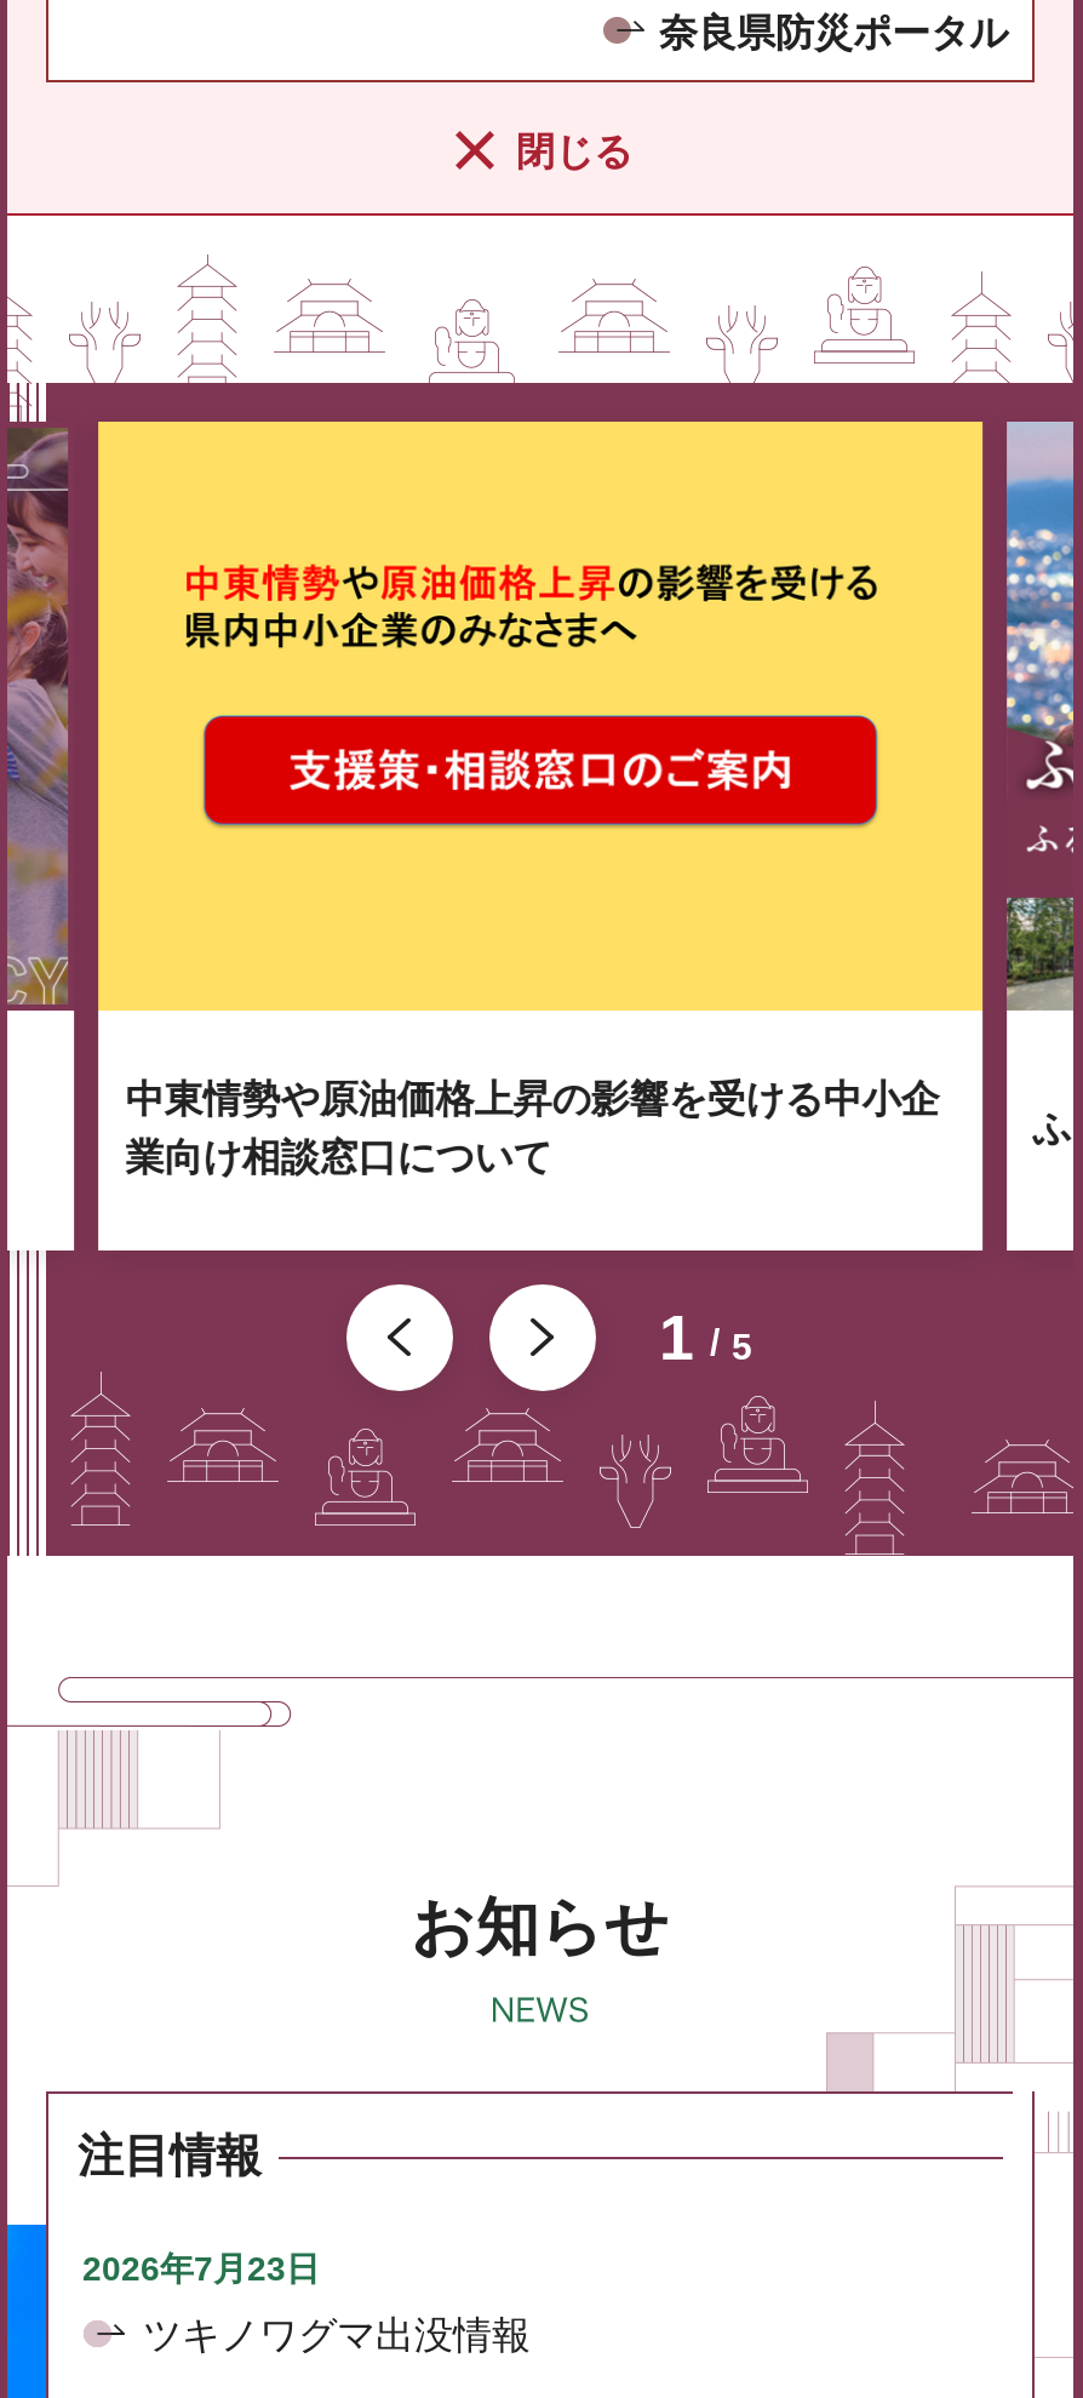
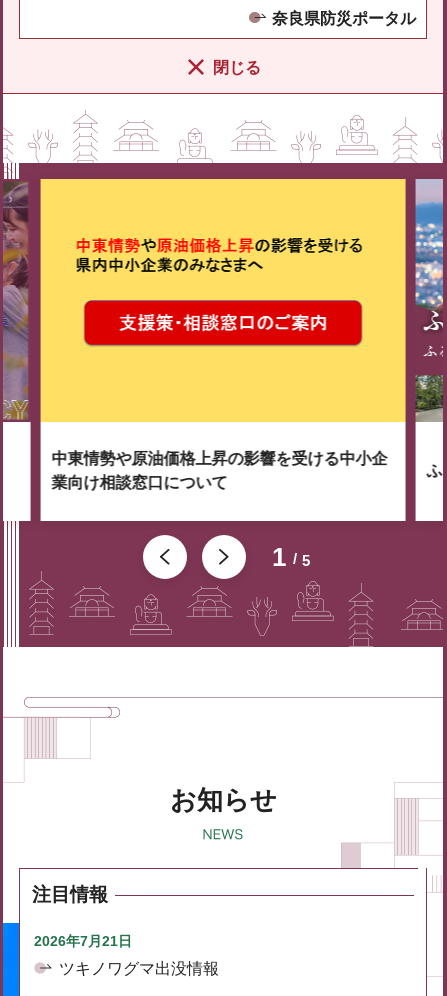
- 2026年7月23日
+ 2026年7月21日
